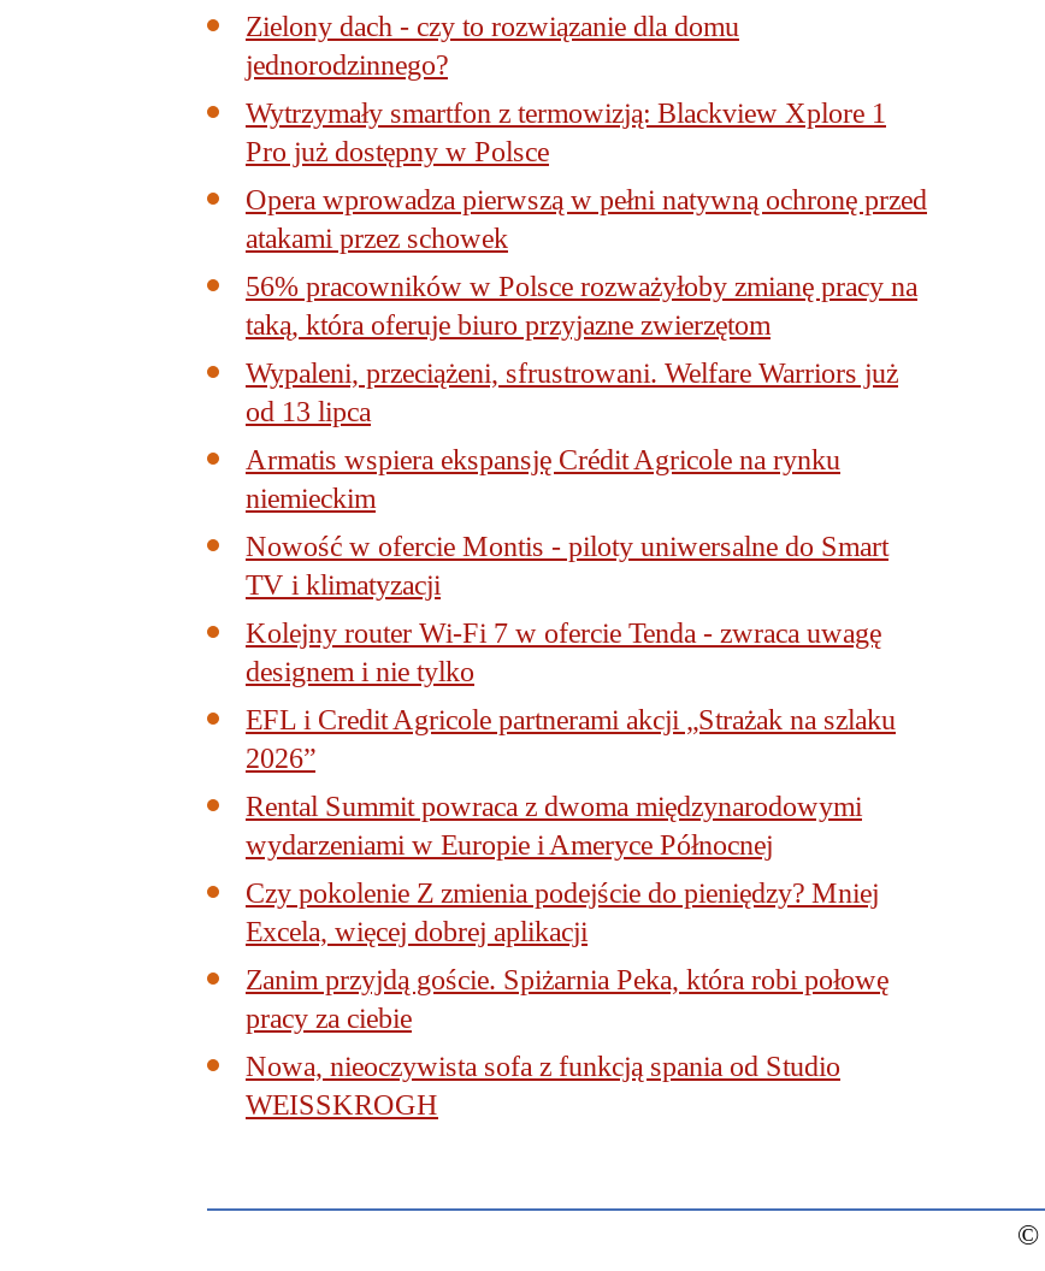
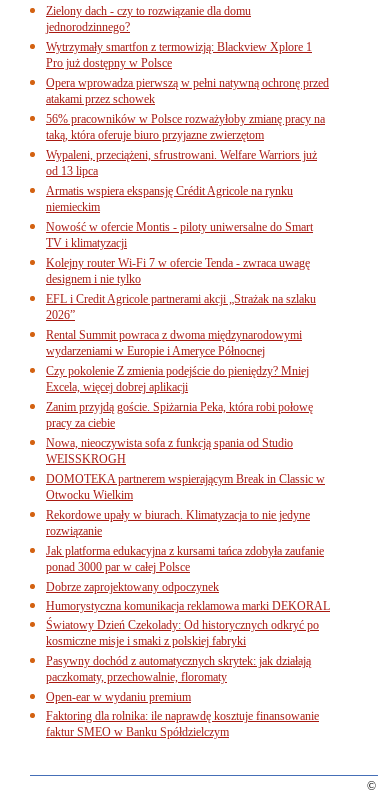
+ DOMOTEKA partnerem wspierającym Break in Classic w
+ Otwocku Wielkim
+ Rekordowe upały w biurach. Klimatyzacja to nie jedyne
+ rozwiązanie
+ Jak platforma edukacyjna z kursami tańca zdobyła zaufanie
+ ponad 3000 par w całej Polsce
+ Dobrze zaprojektowany odpoczynek
+ Humorystyczna komunikacja reklamowa marki DEKORAL
+ Światowy Dzień Czekolady: Od historycznych odkryć po
+ kosmiczne misje i smaki z polskiej fabryki
+ Pasywny dochód z automatycznych skrytek: jak działają
+ paczkomaty, przechowalnie, floromaty
+ Open-ear w wydaniu premium
+ Faktoring dla rolnika: ile naprawdę kosztuje finansowanie
+ faktur SMEO w Banku Spółdzielczym
